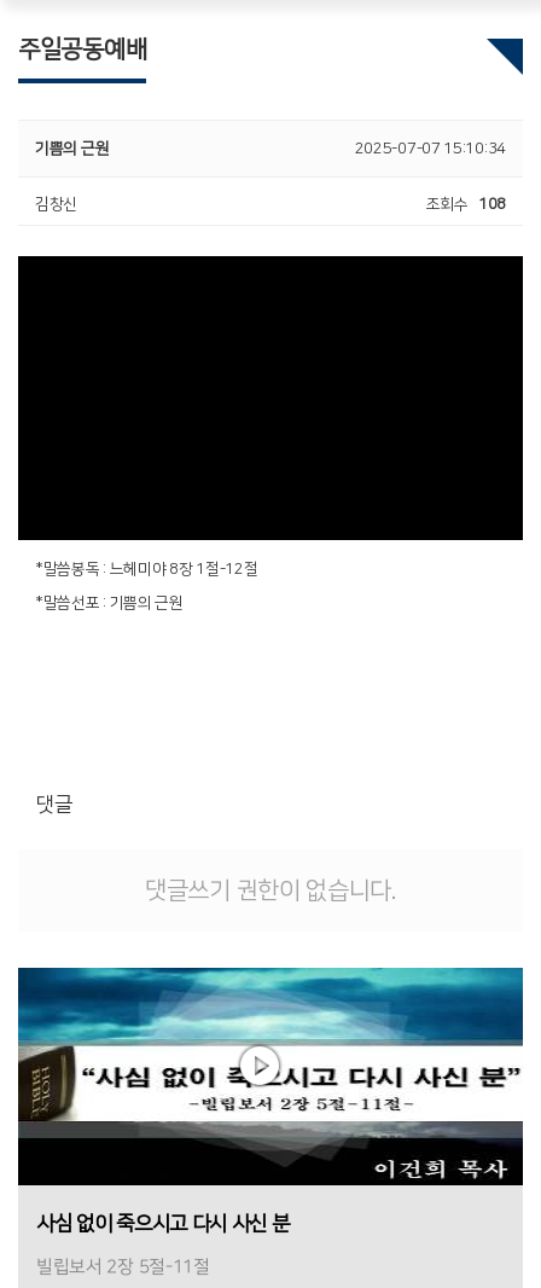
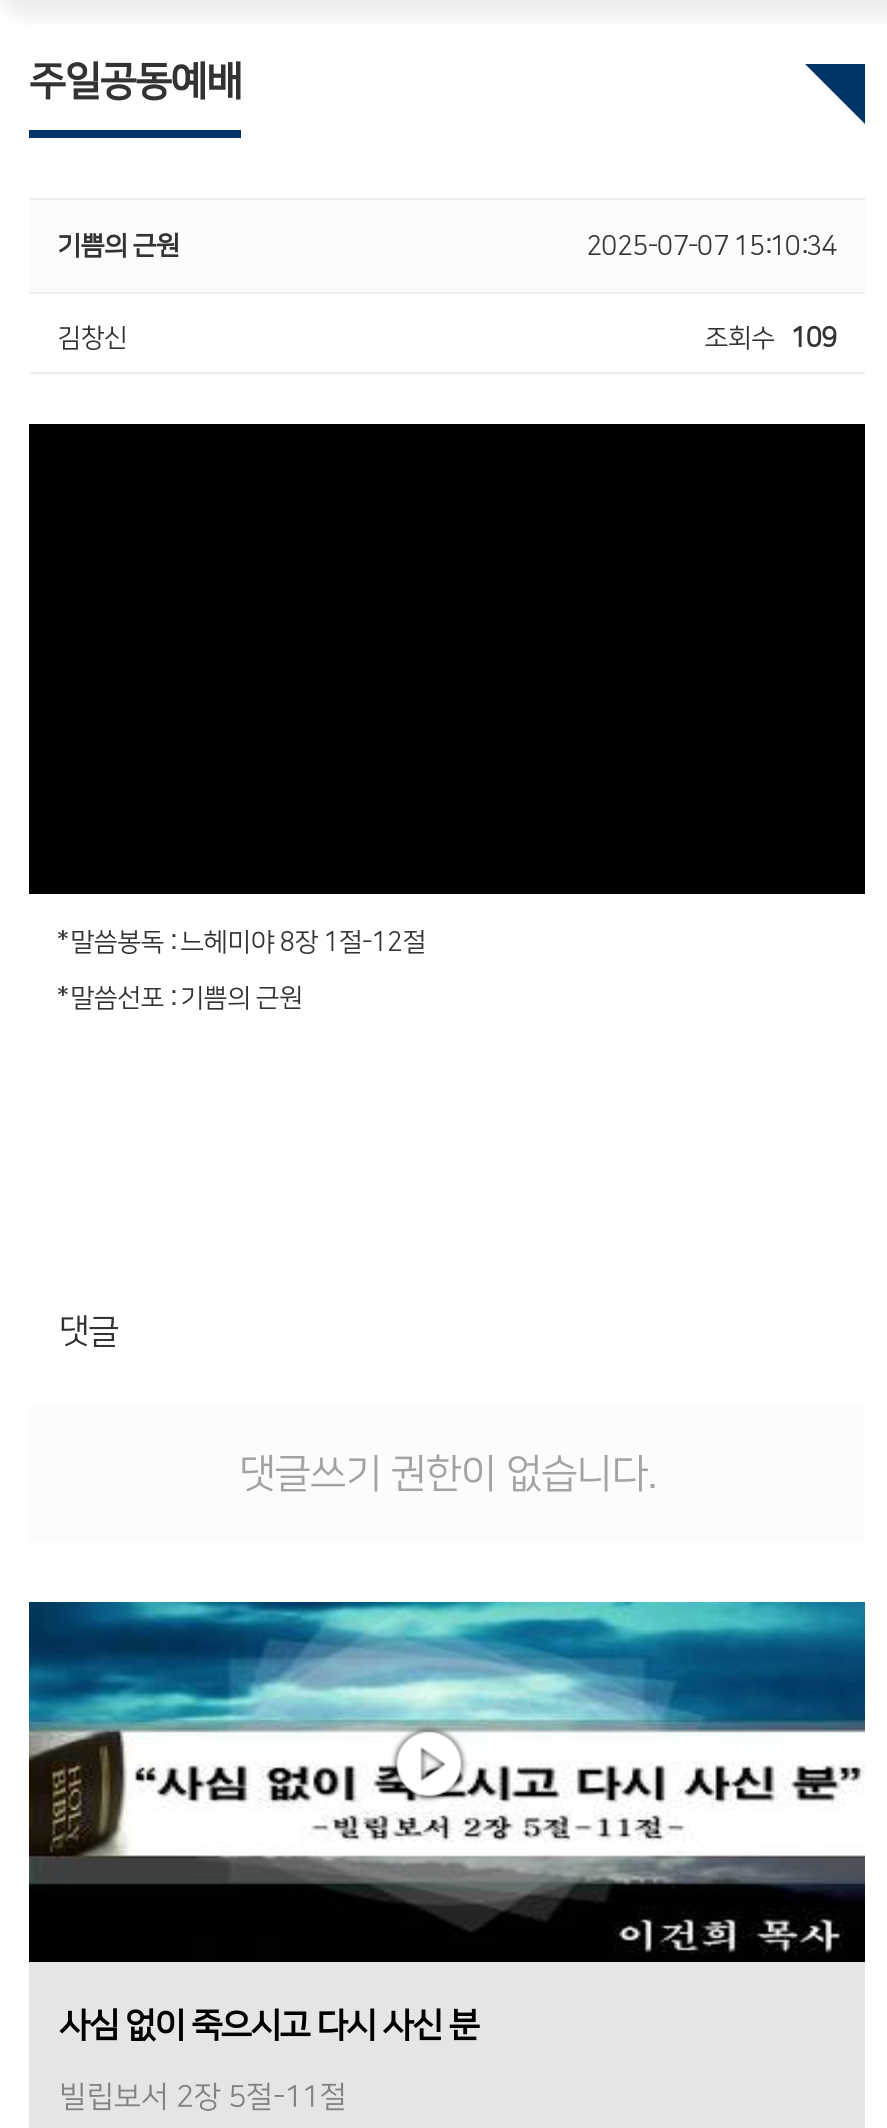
- 조회수 108
+ 조회수 109
